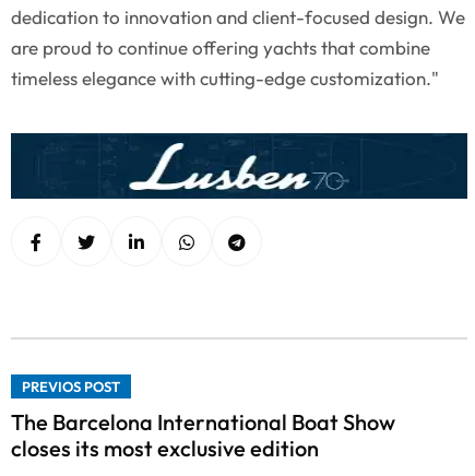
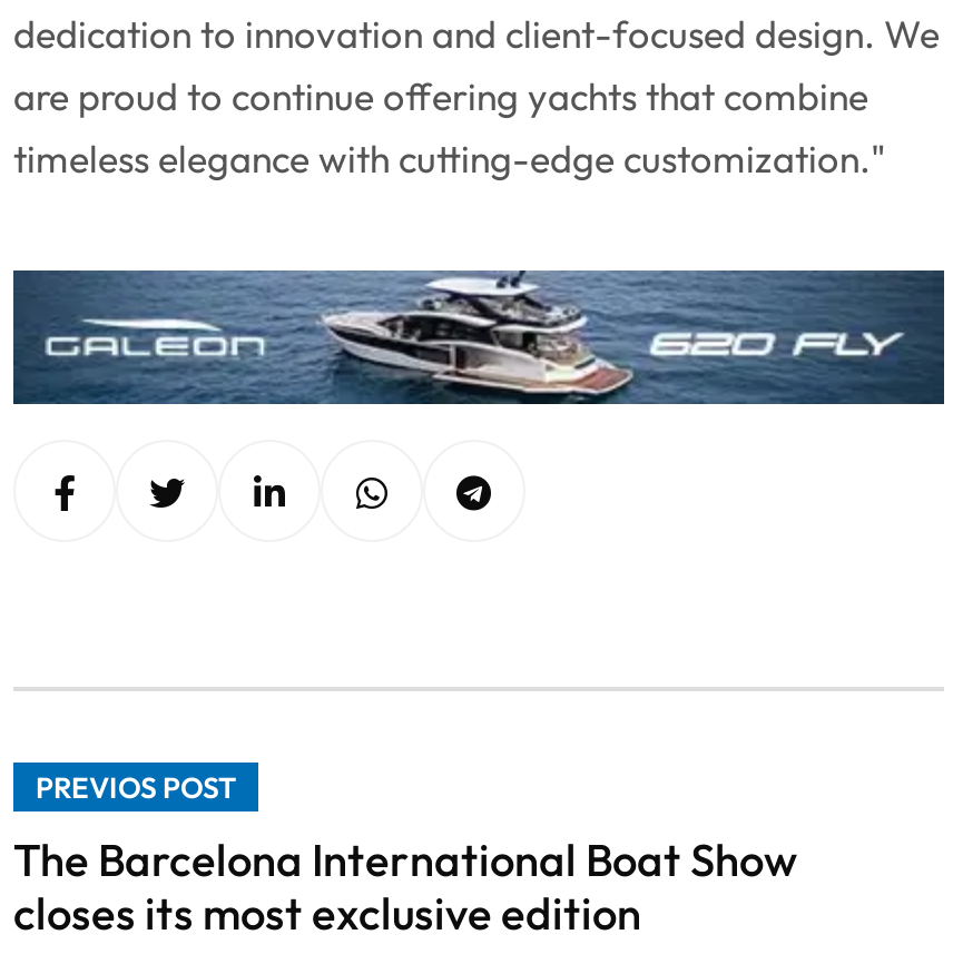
- [image]
+ [image]
